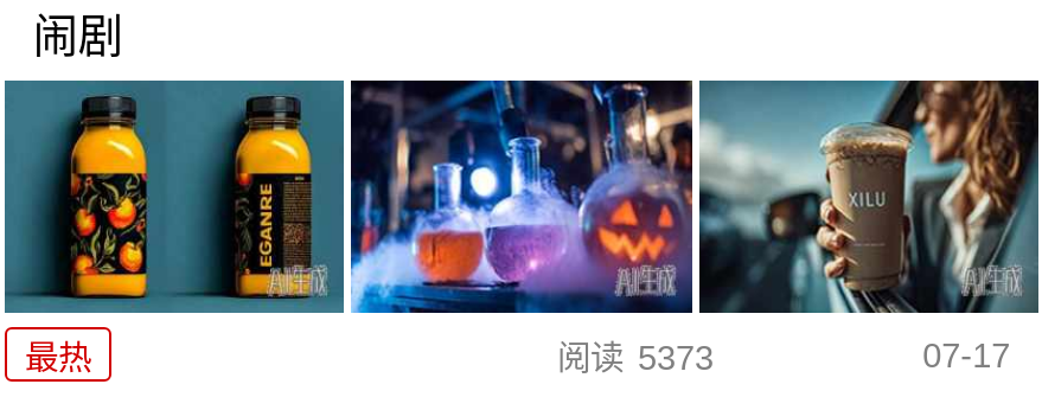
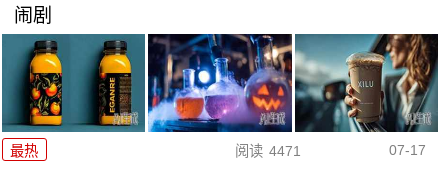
- 阅读 5373
+ 阅读 4471
